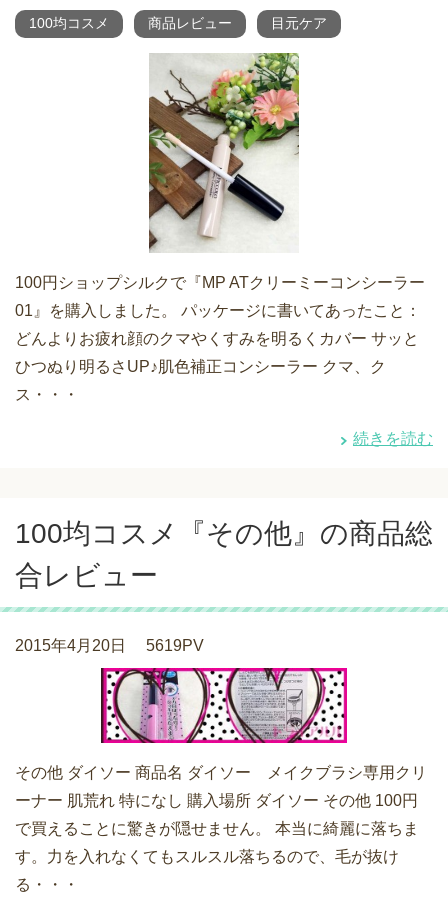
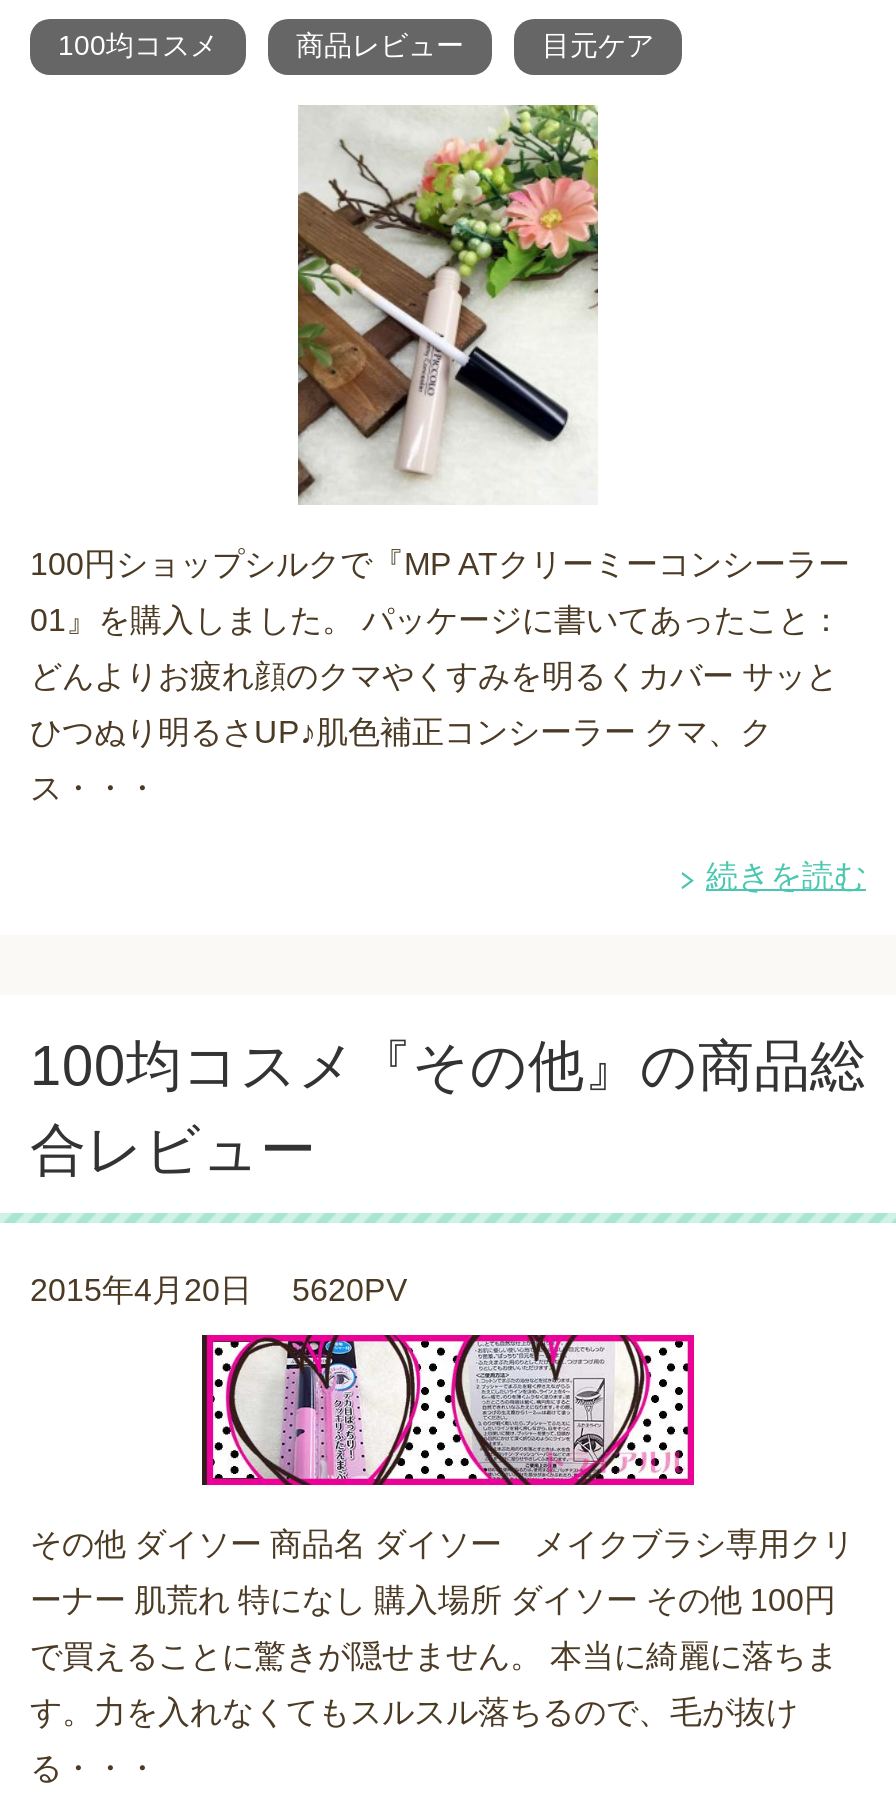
- 2015年4月20日 5619PV
+ 2015年4月20日 5620PV
